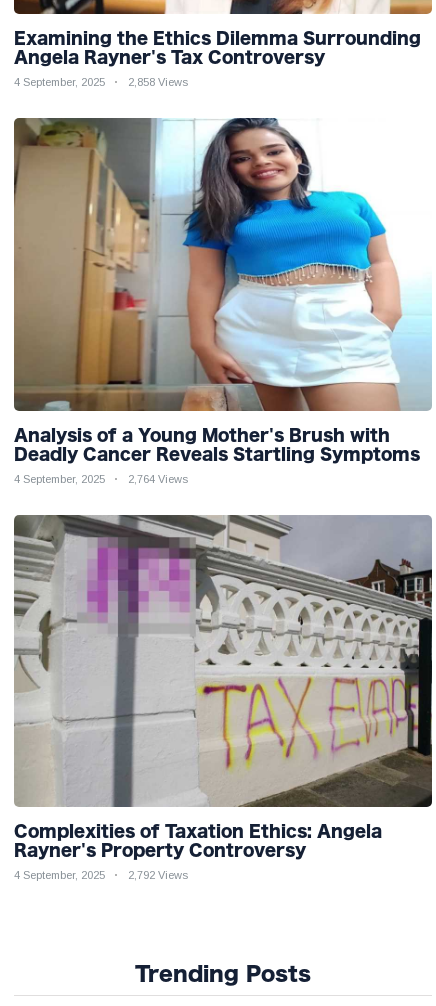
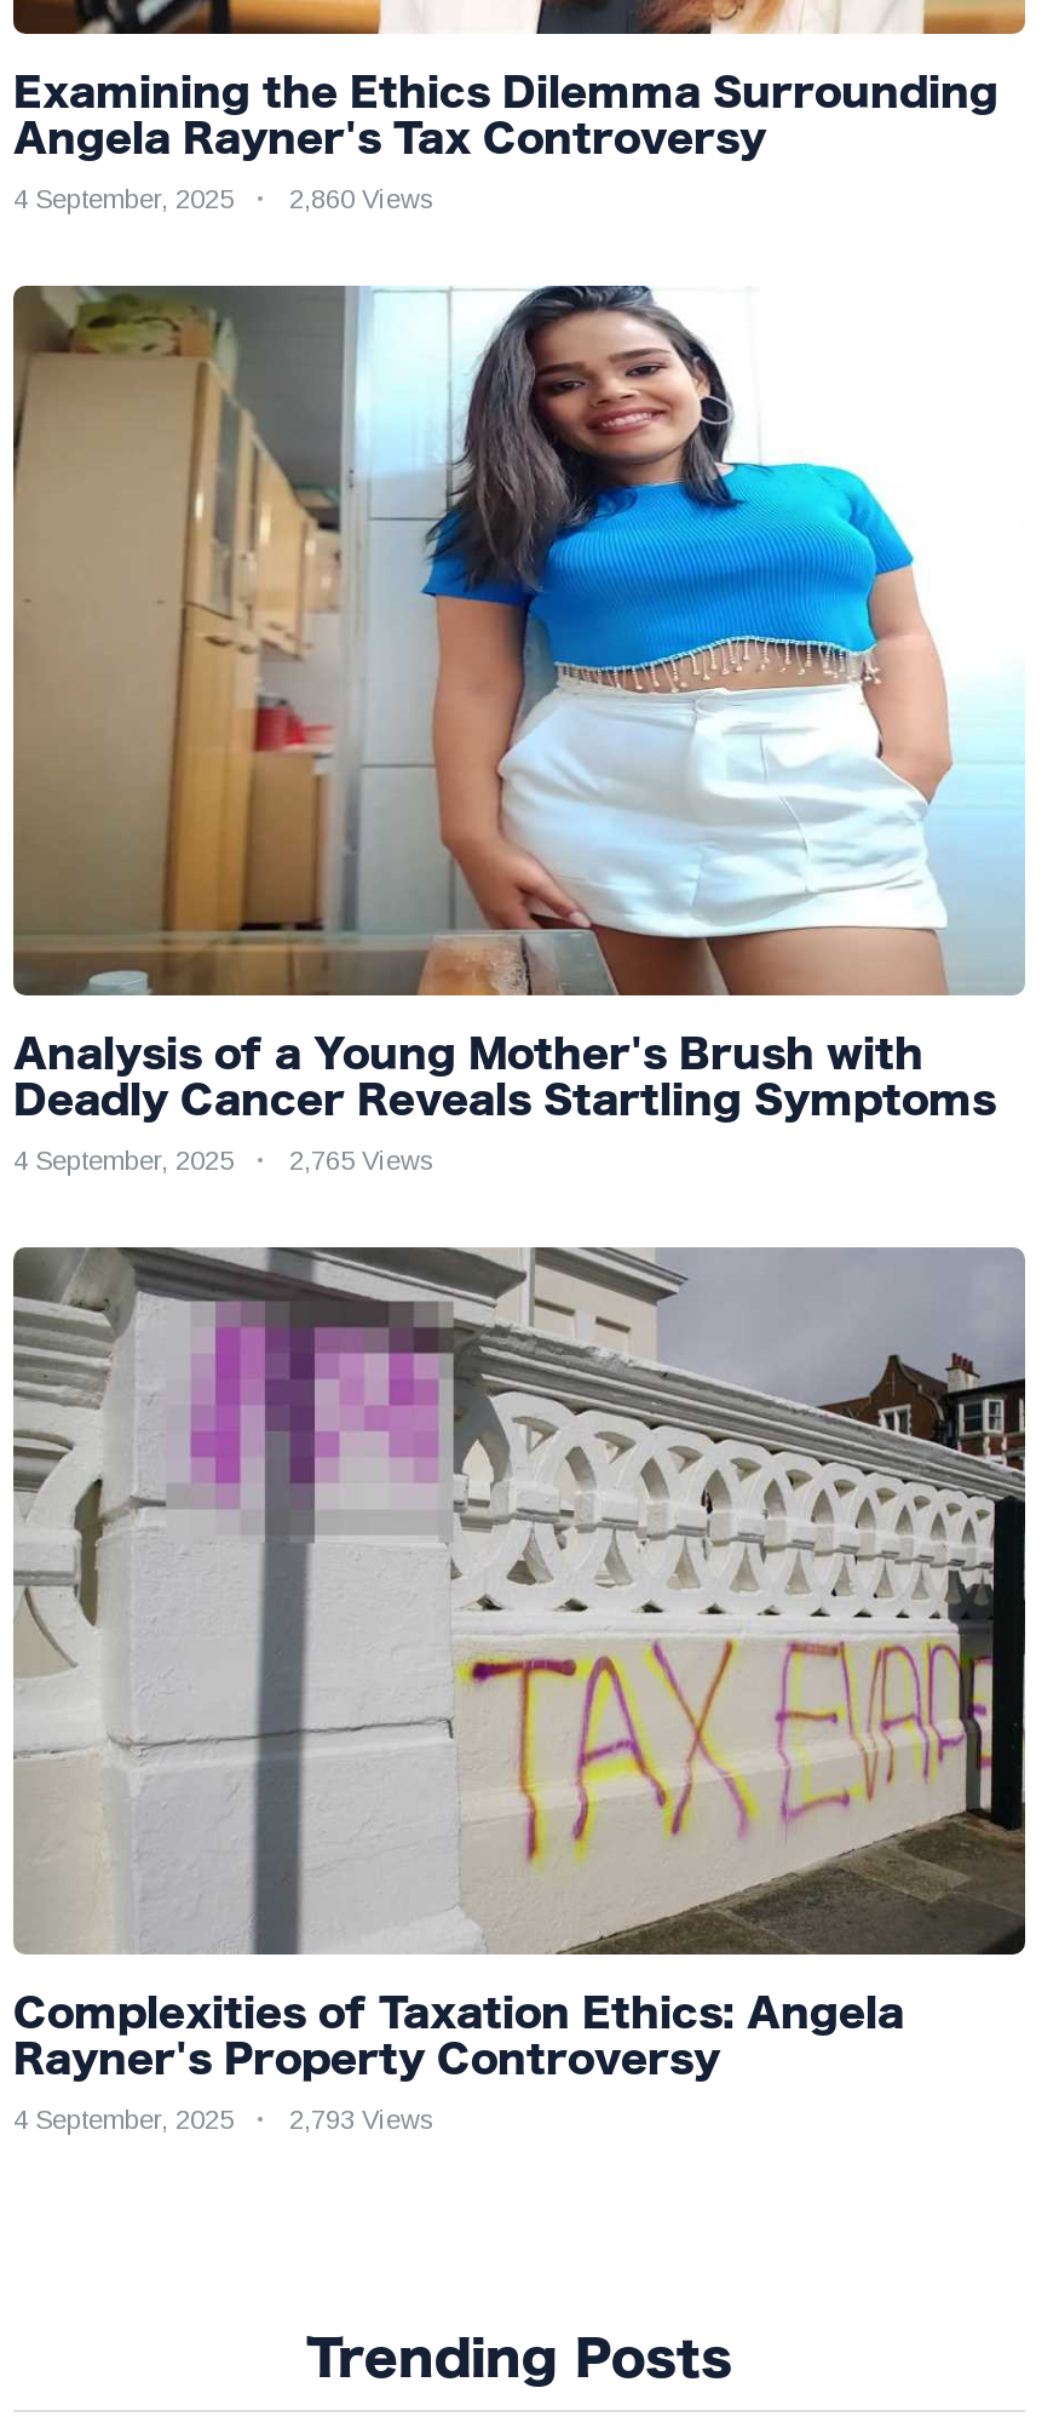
- 4 September, 2025 2,858 Views
+ 4 September, 2025 2,860 Views

- 4 September, 2025 2,764 Views
+ 4 September, 2025 2,765 Views

- 4 September, 2025 2,792 Views
+ 4 September, 2025 2,793 Views
